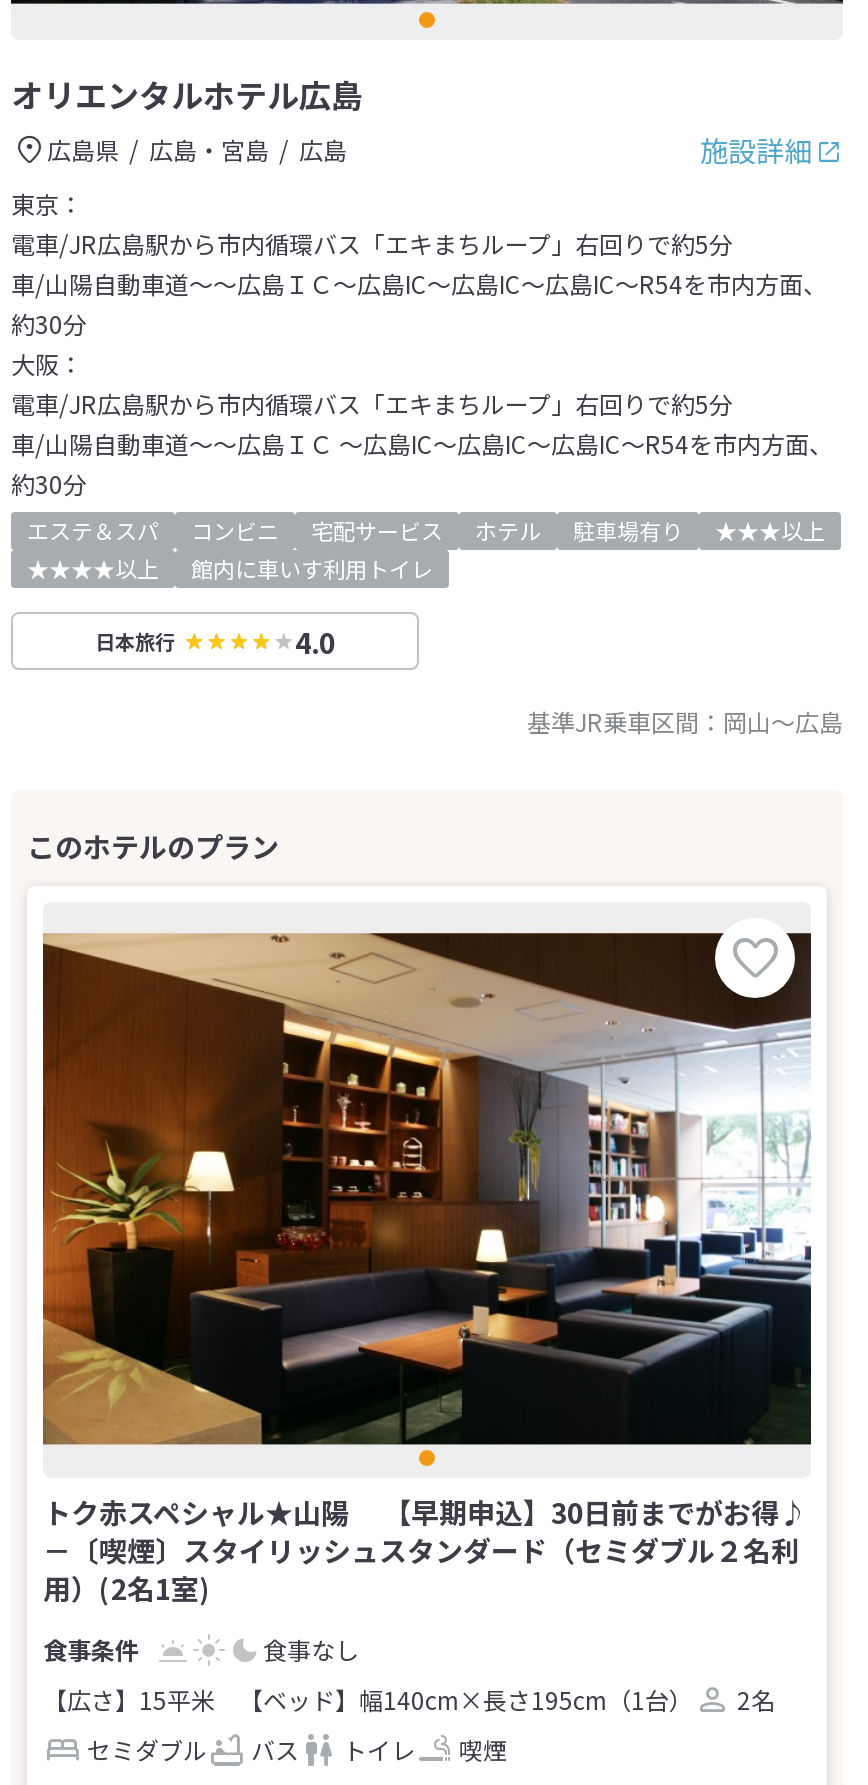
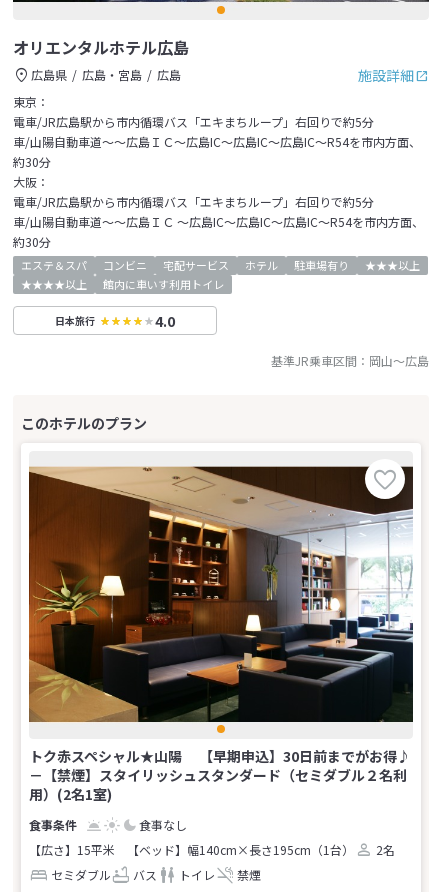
- －〔喫煙〕スタイリッシュスタンダード（セミダブル２名利
+ －【禁煙】スタイリッシュスタンダード（セミダブル２名利

- 喫煙
+ 禁煙
